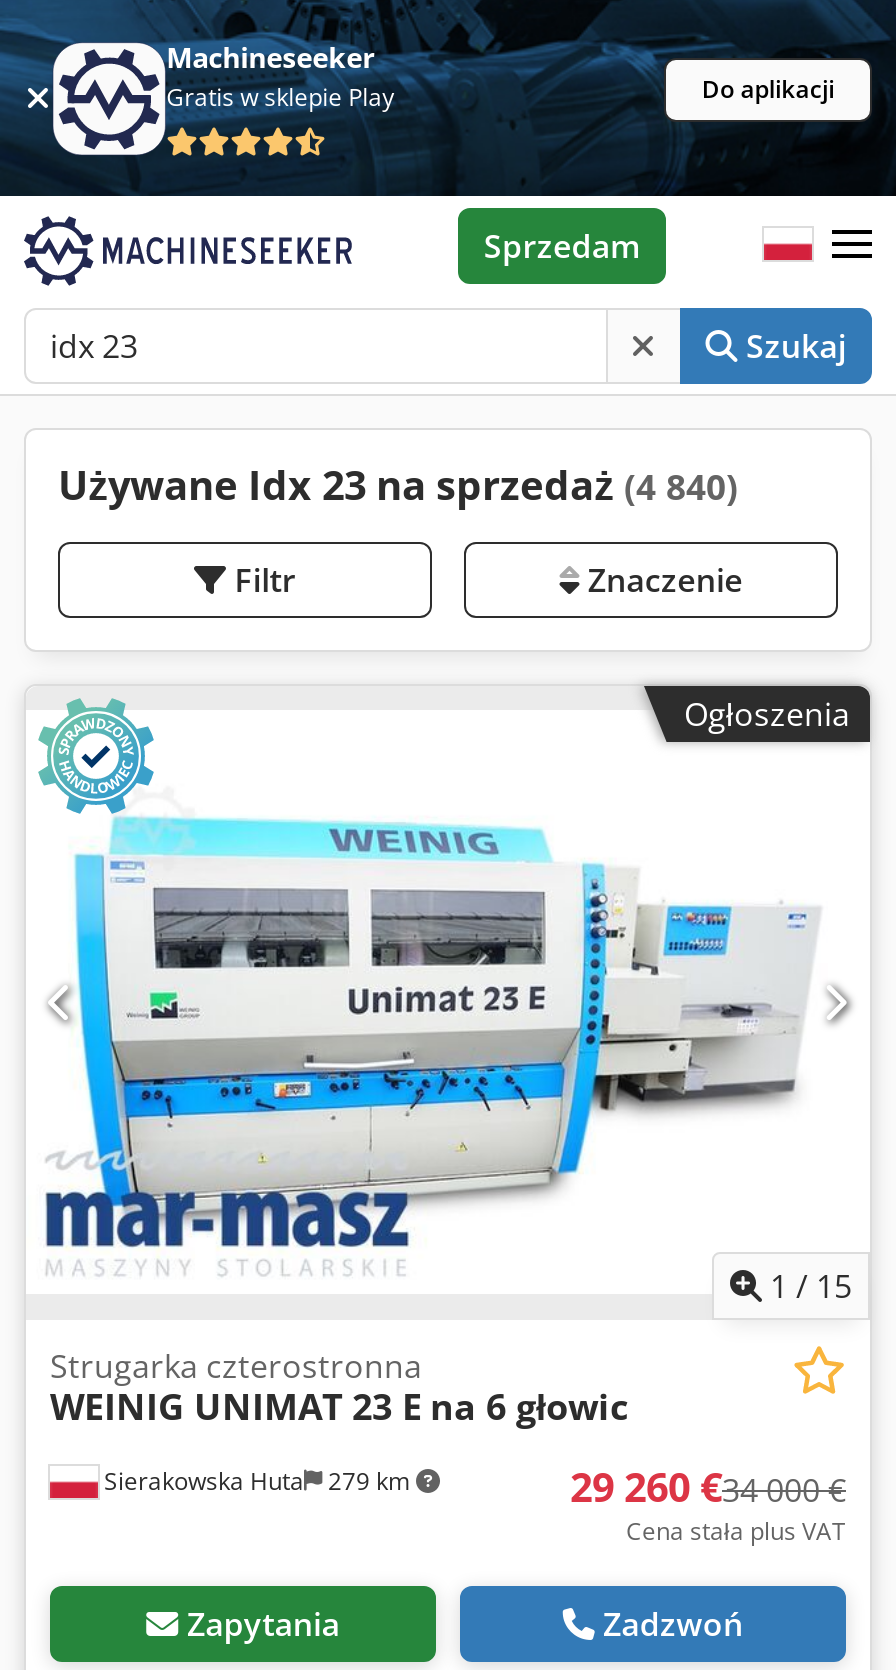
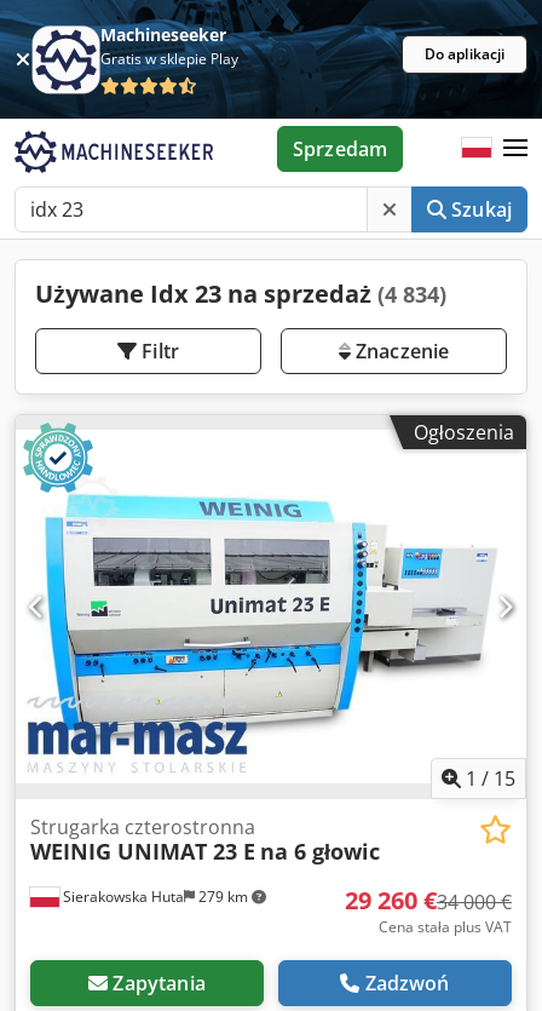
- Używane Idx 23 na sprzedaż (4 840)
+ Używane Idx 23 na sprzedaż (4 834)
